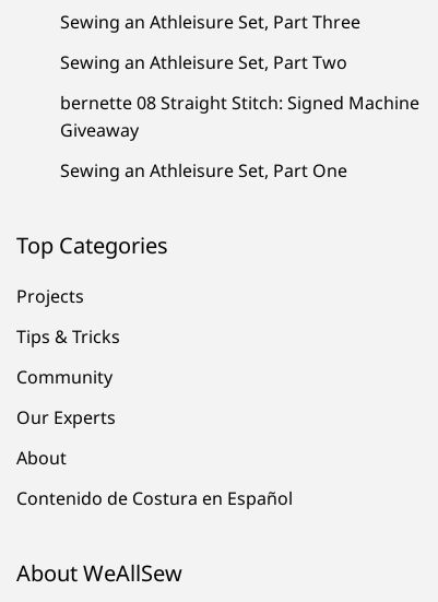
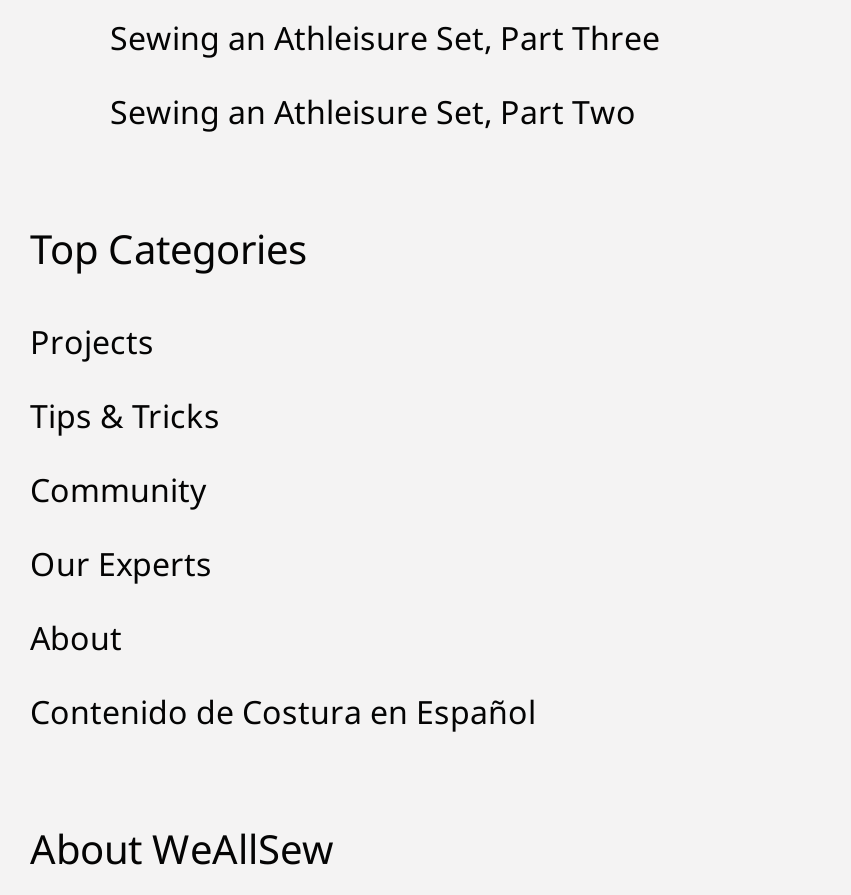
- bernette 08 Straight Stitch: Signed Machine
- Giveaway
- Sewing an Athleisure Set, Part One
